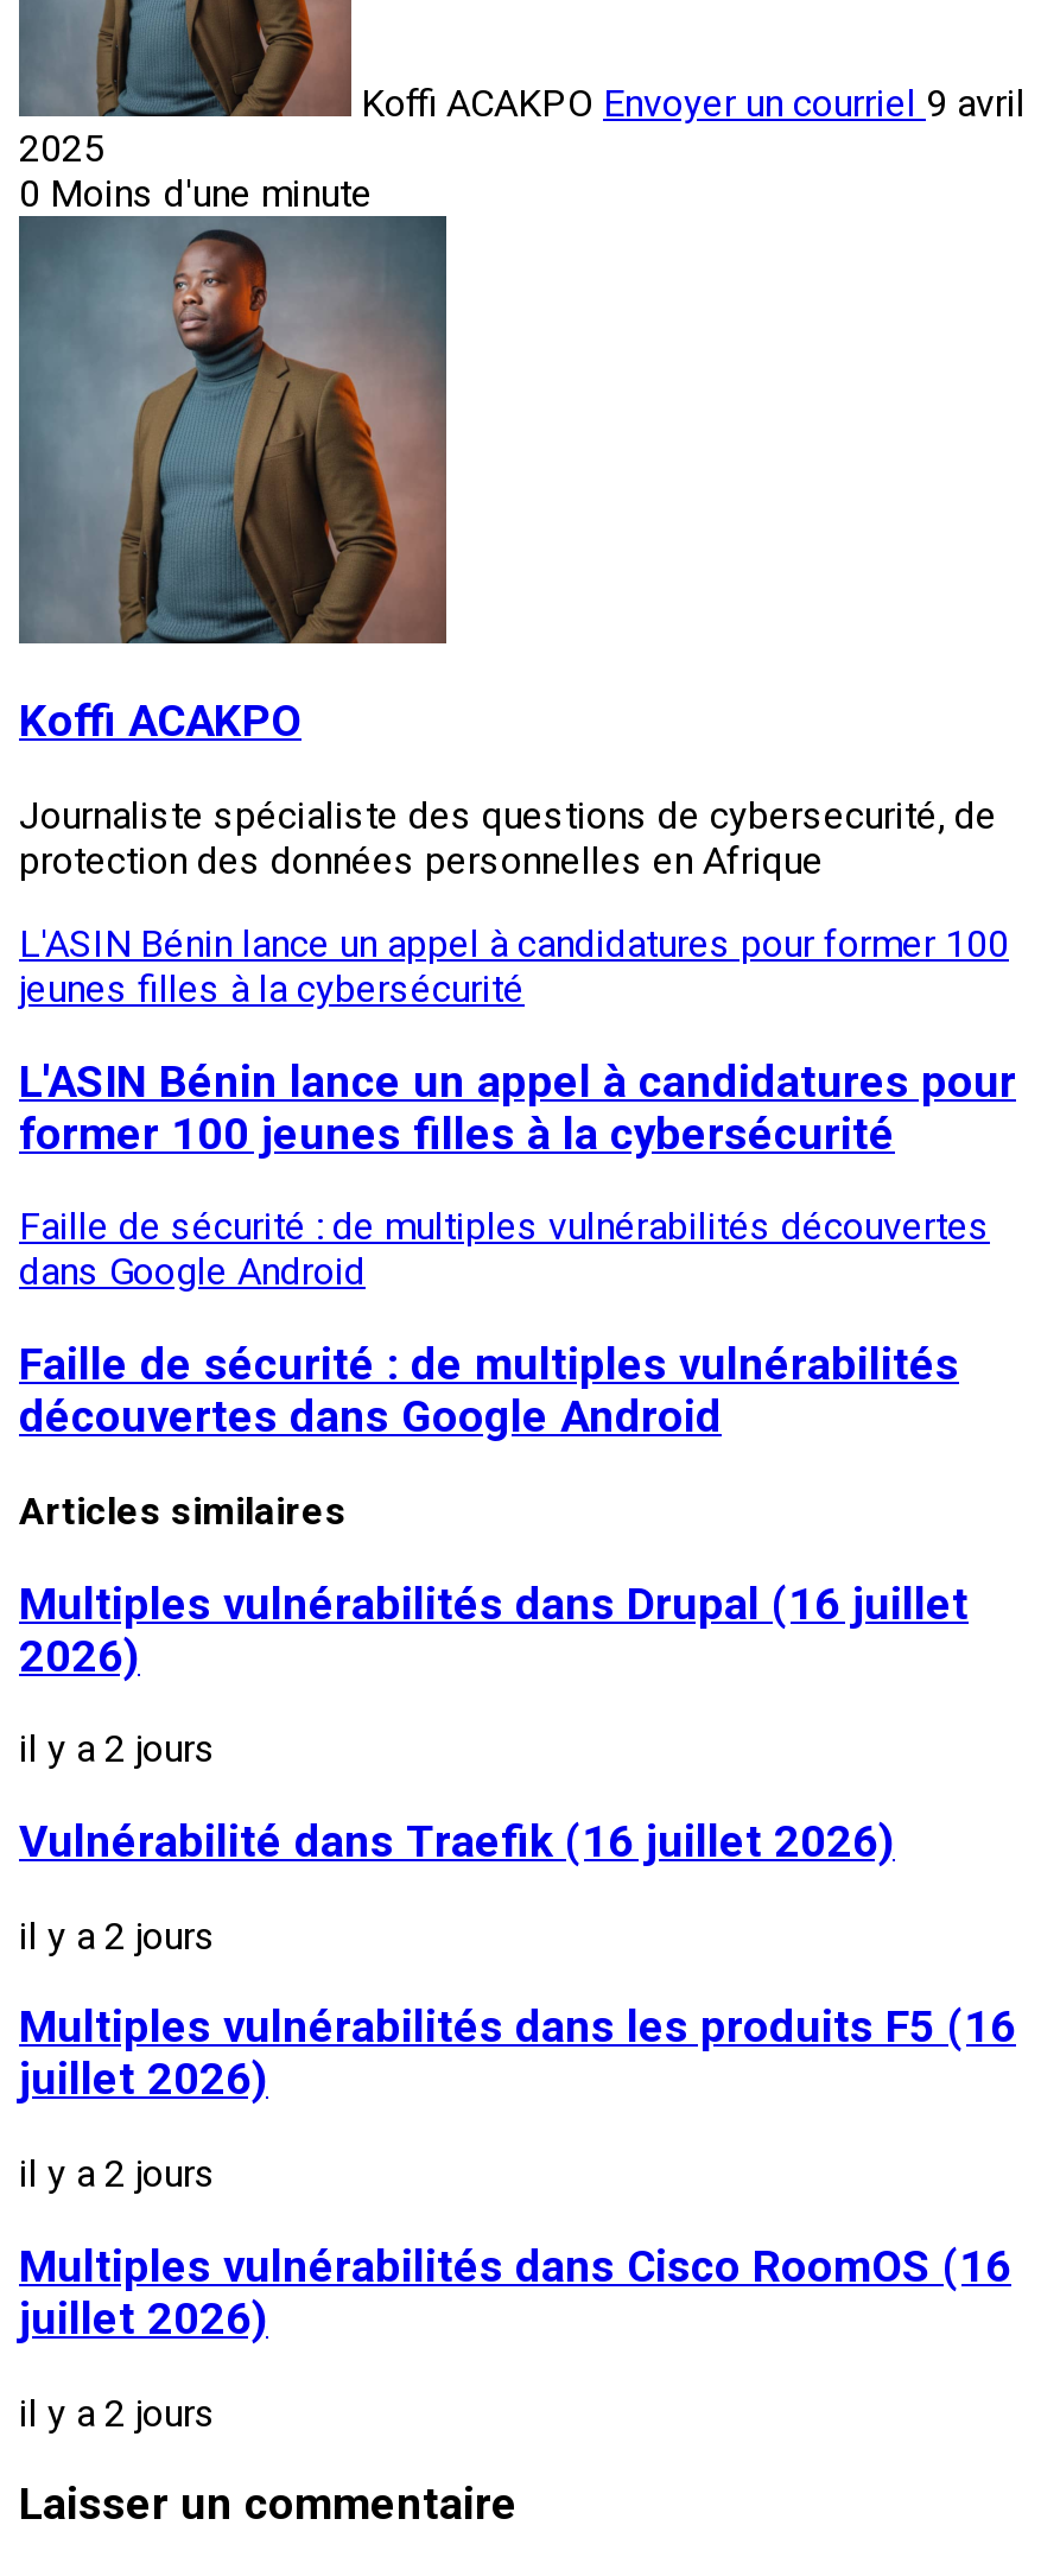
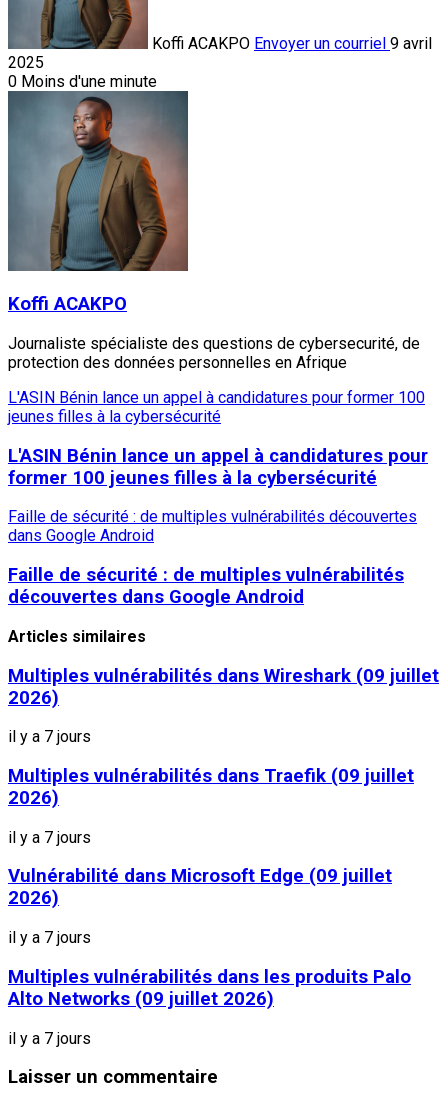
- Multiples vulnérabilités dans Drupal (16 juillet
+ Multiples vulnérabilités dans Wireshark (09 juillet

- il y a 2 jours
+ il y a 7 jours

- Vulnérabilité dans Traefik (16 juillet 2026)
+ Multiples vulnérabilités dans Traefik (09 juillet
+ 2026)

- il y a 2 jours
+ il y a 7 jours

- Multiples vulnérabilités dans les produits F5 (16
- juillet 2026)
+ Vulnérabilité dans Microsoft Edge (09 juillet
+ 2026)

- il y a 2 jours
+ il y a 7 jours

- Multiples vulnérabilités dans Cisco RoomOS (16
- juillet 2026)
+ Multiples vulnérabilités dans les produits Palo
+ Alto Networks (09 juillet 2026)

- il y a 2 jours
+ il y a 7 jours
